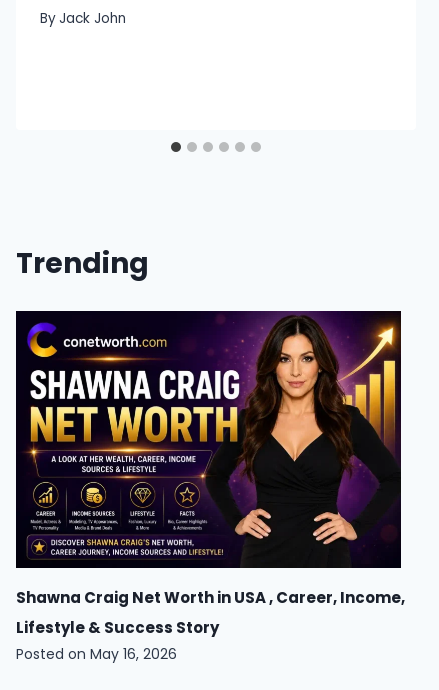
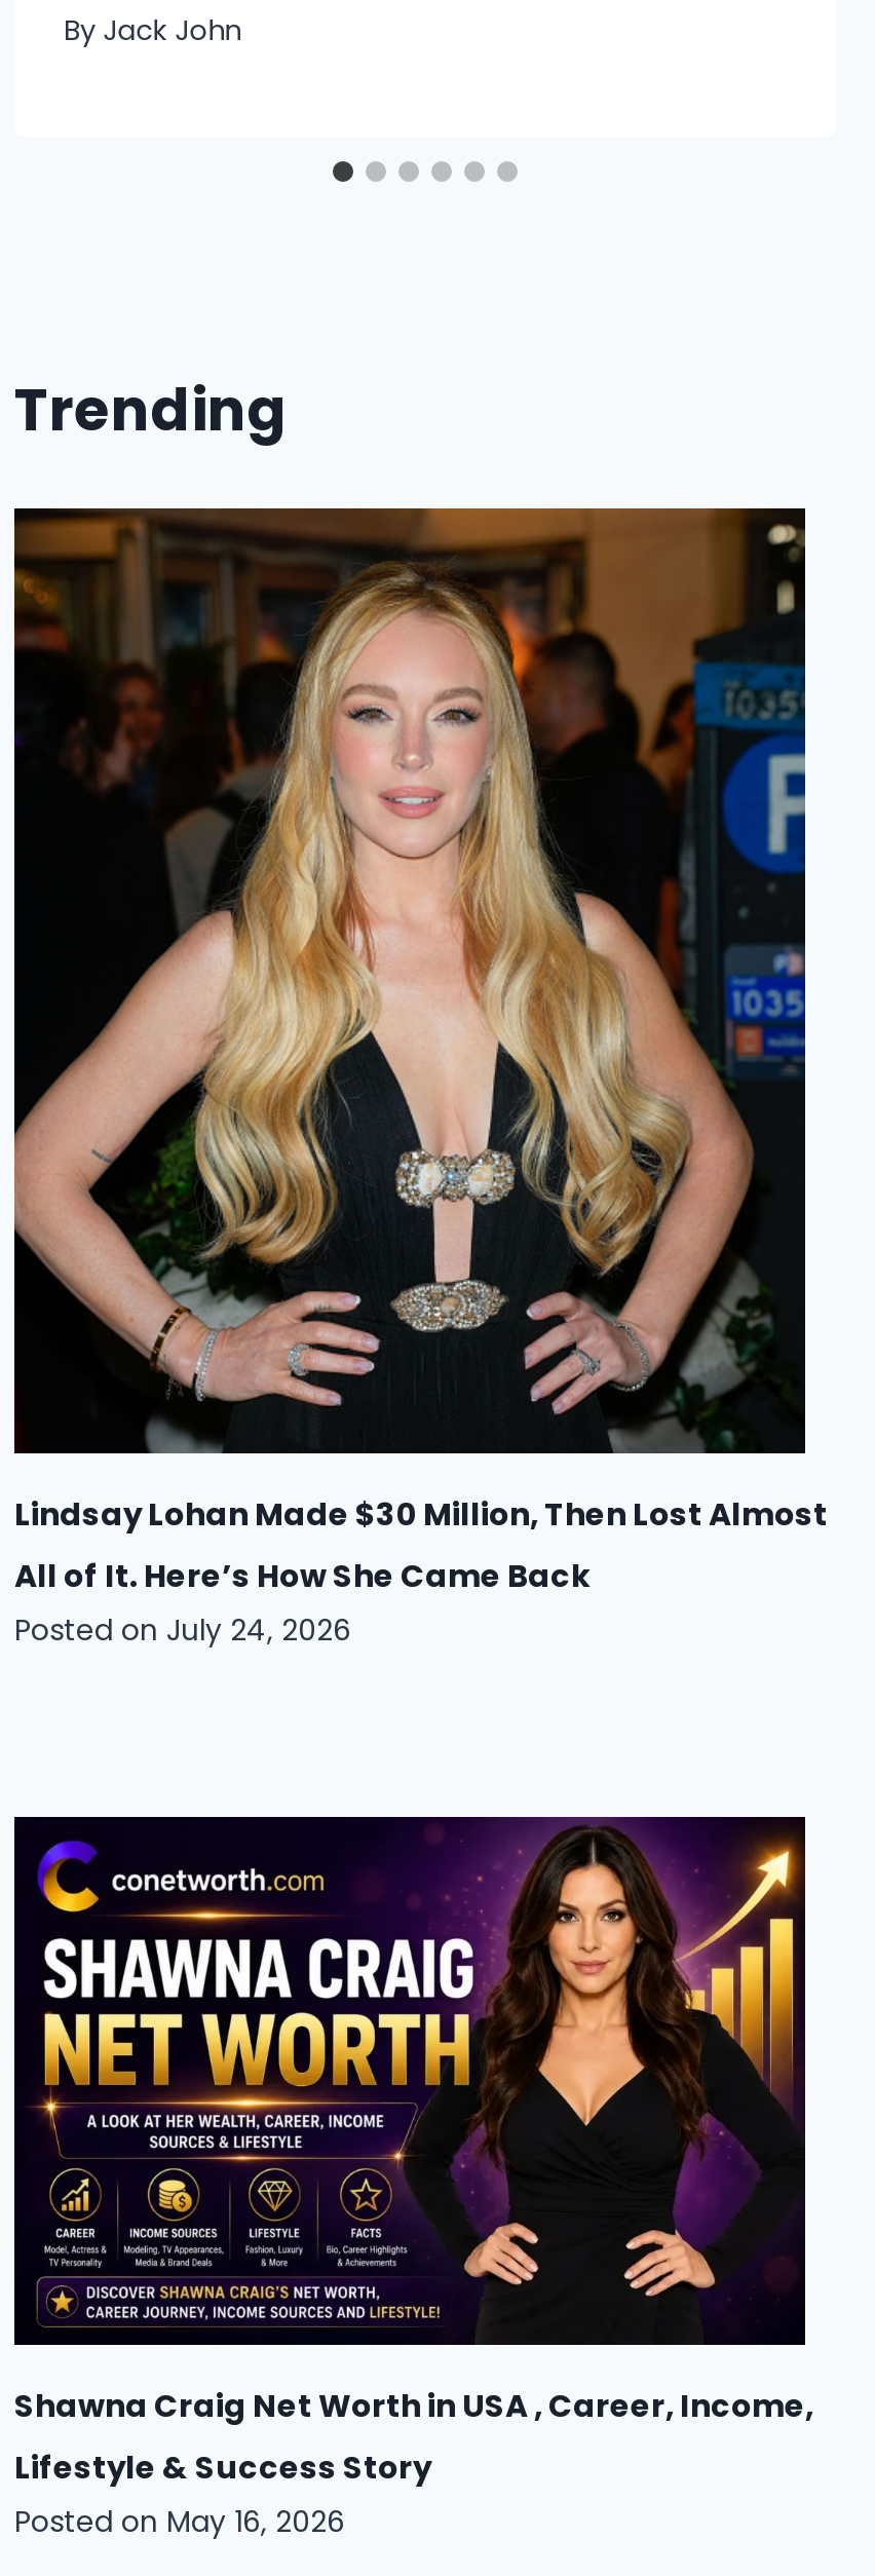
moved up: Trending

+ [image]
+ Lindsay Lohan Made $30 Million, Then Lost Almost
+ All of It. Here’s How She Came Back
+ Posted on July 24, 2026
